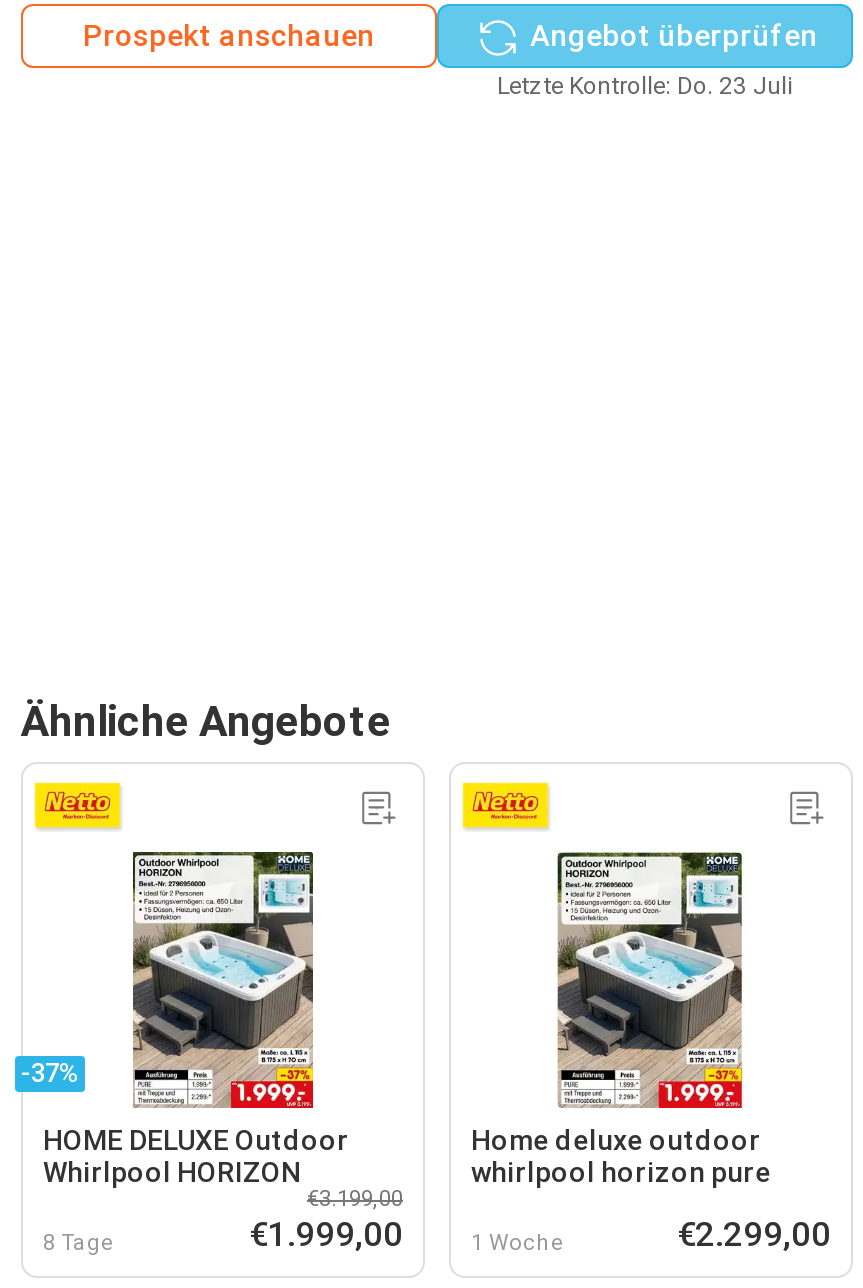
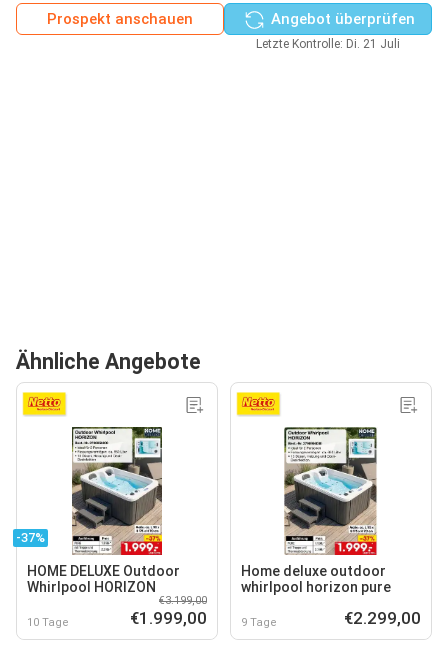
- Letzte Kontrolle: Do. 23 Juli
+ Letzte Kontrolle: Di. 21 Juli

- 8 Tage
+ 10 Tage

- 1 Woche
+ 9 Tage
